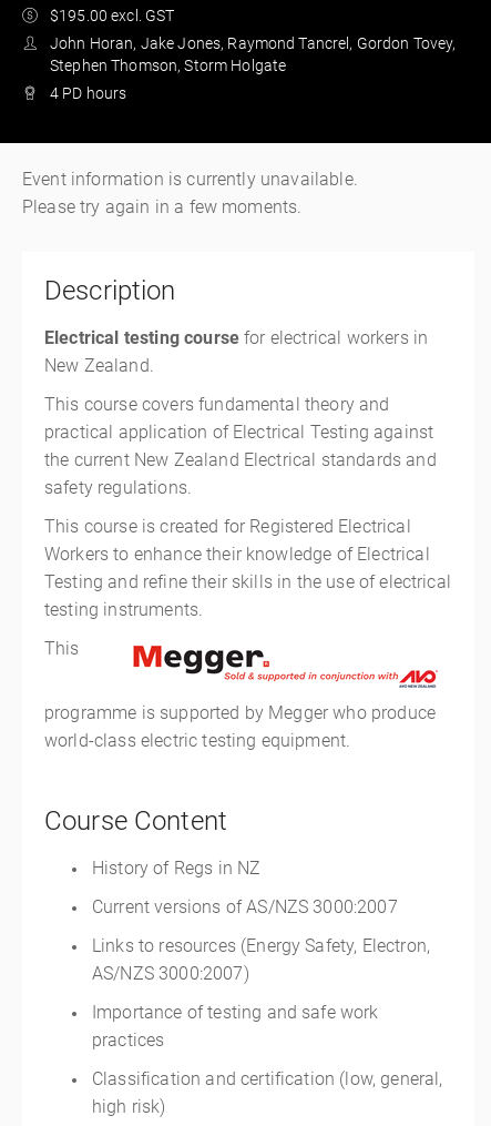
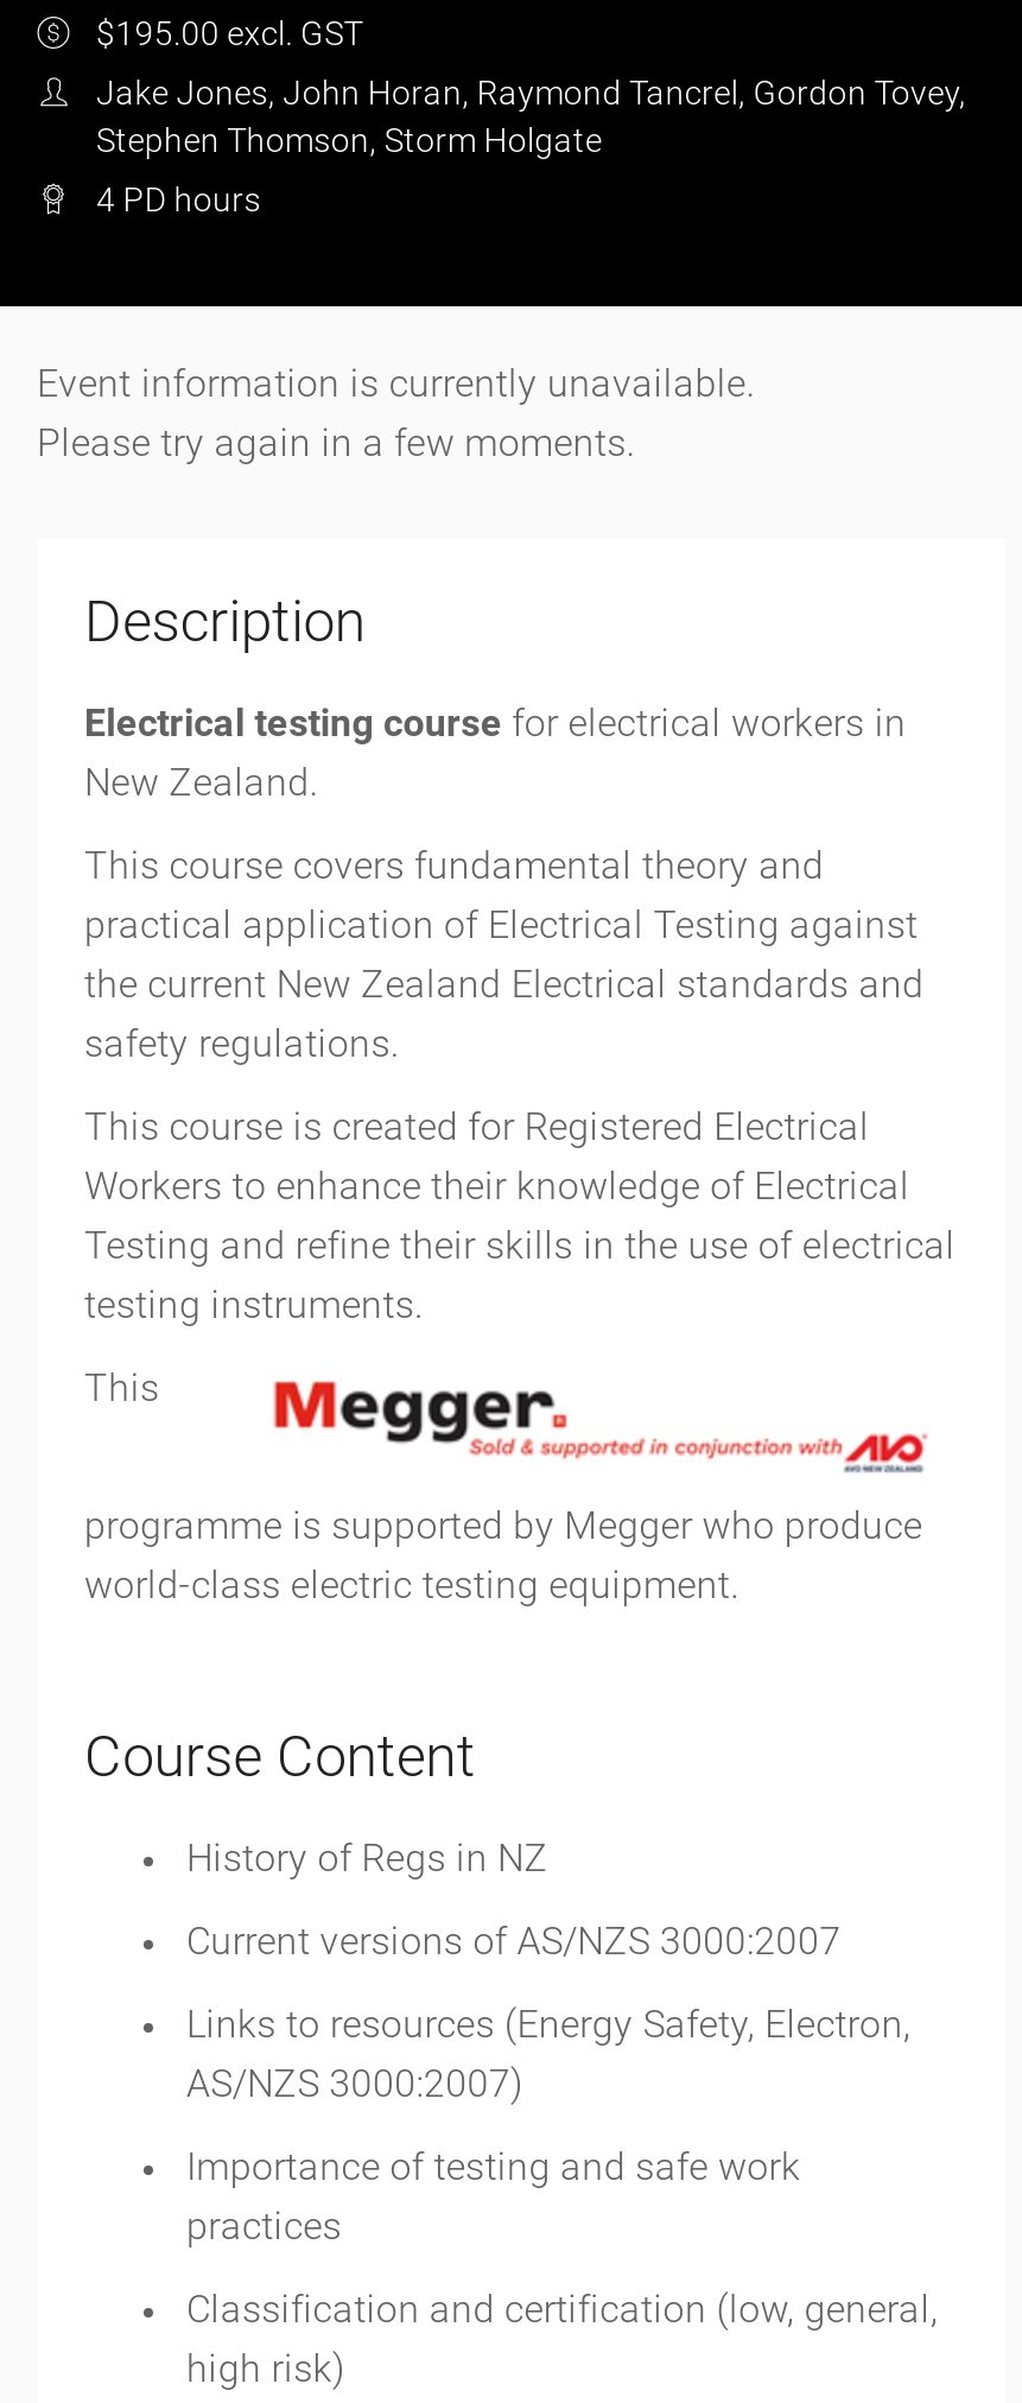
- John Horan, Jake Jones, Raymond Tancrel, Gordon Tovey,
+ Jake Jones, John Horan, Raymond Tancrel, Gordon Tovey,
